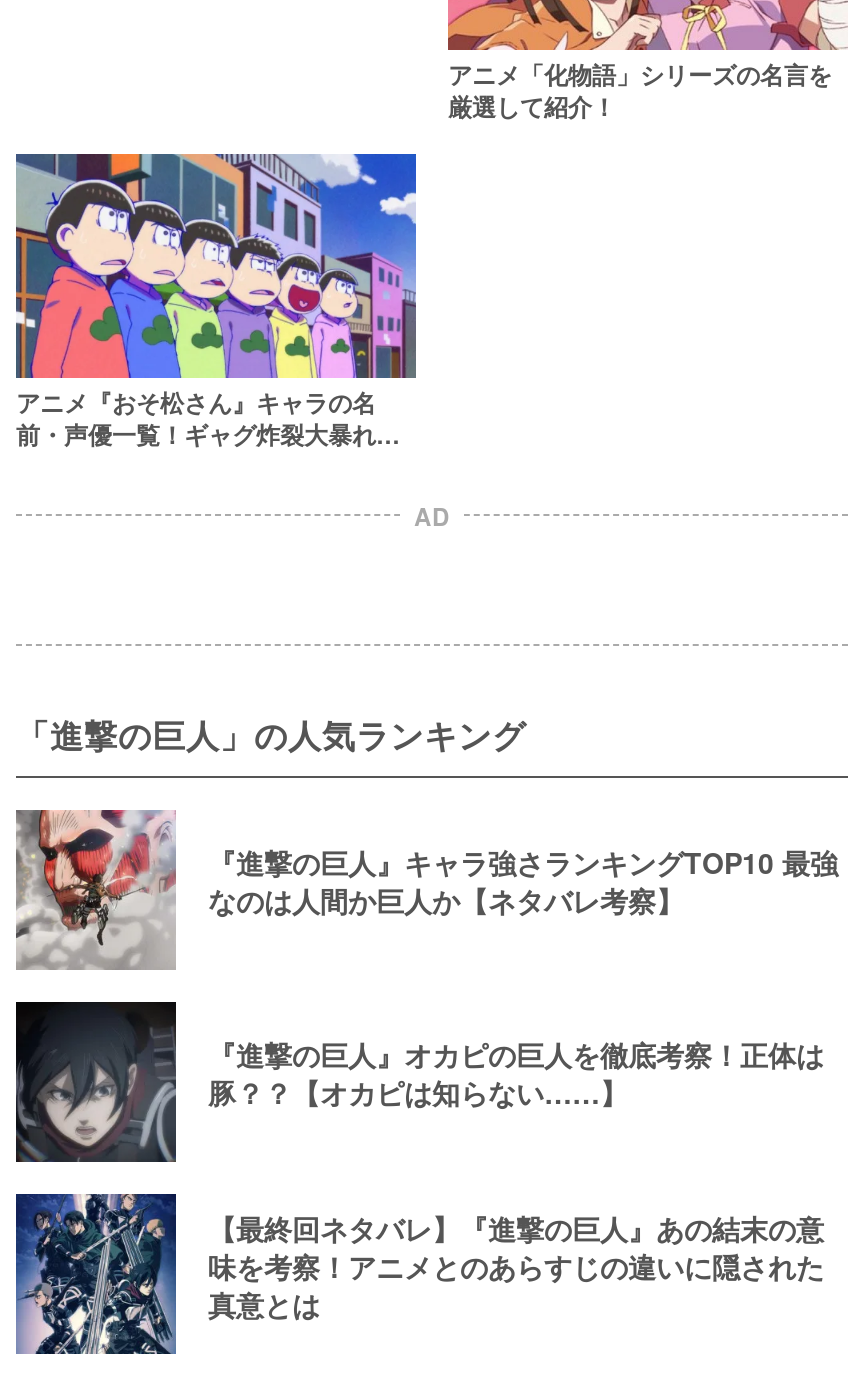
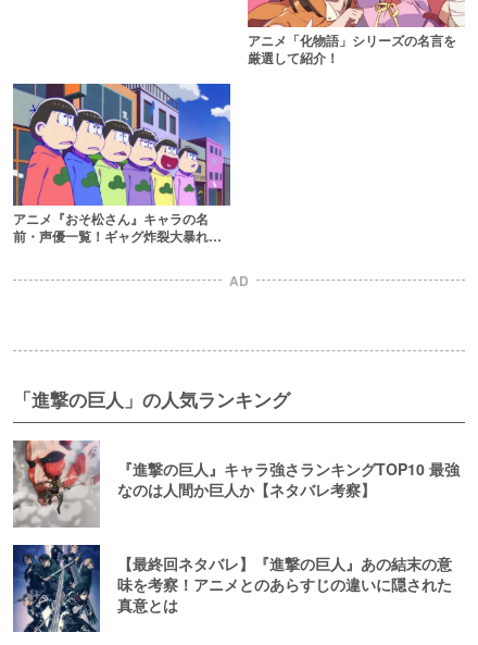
- [image]
- 『進撃の巨人』オカピの巨人を徹底考察！正体は
- 豚？？【オカピは知らない……】
